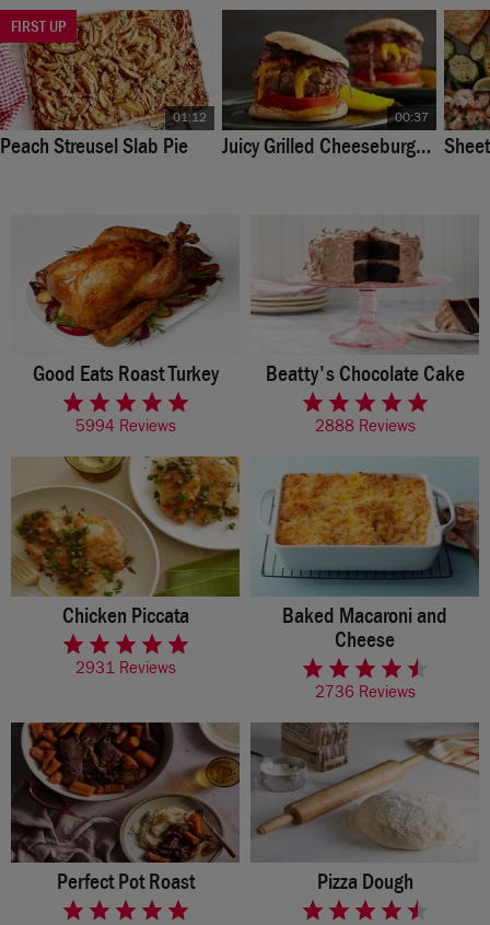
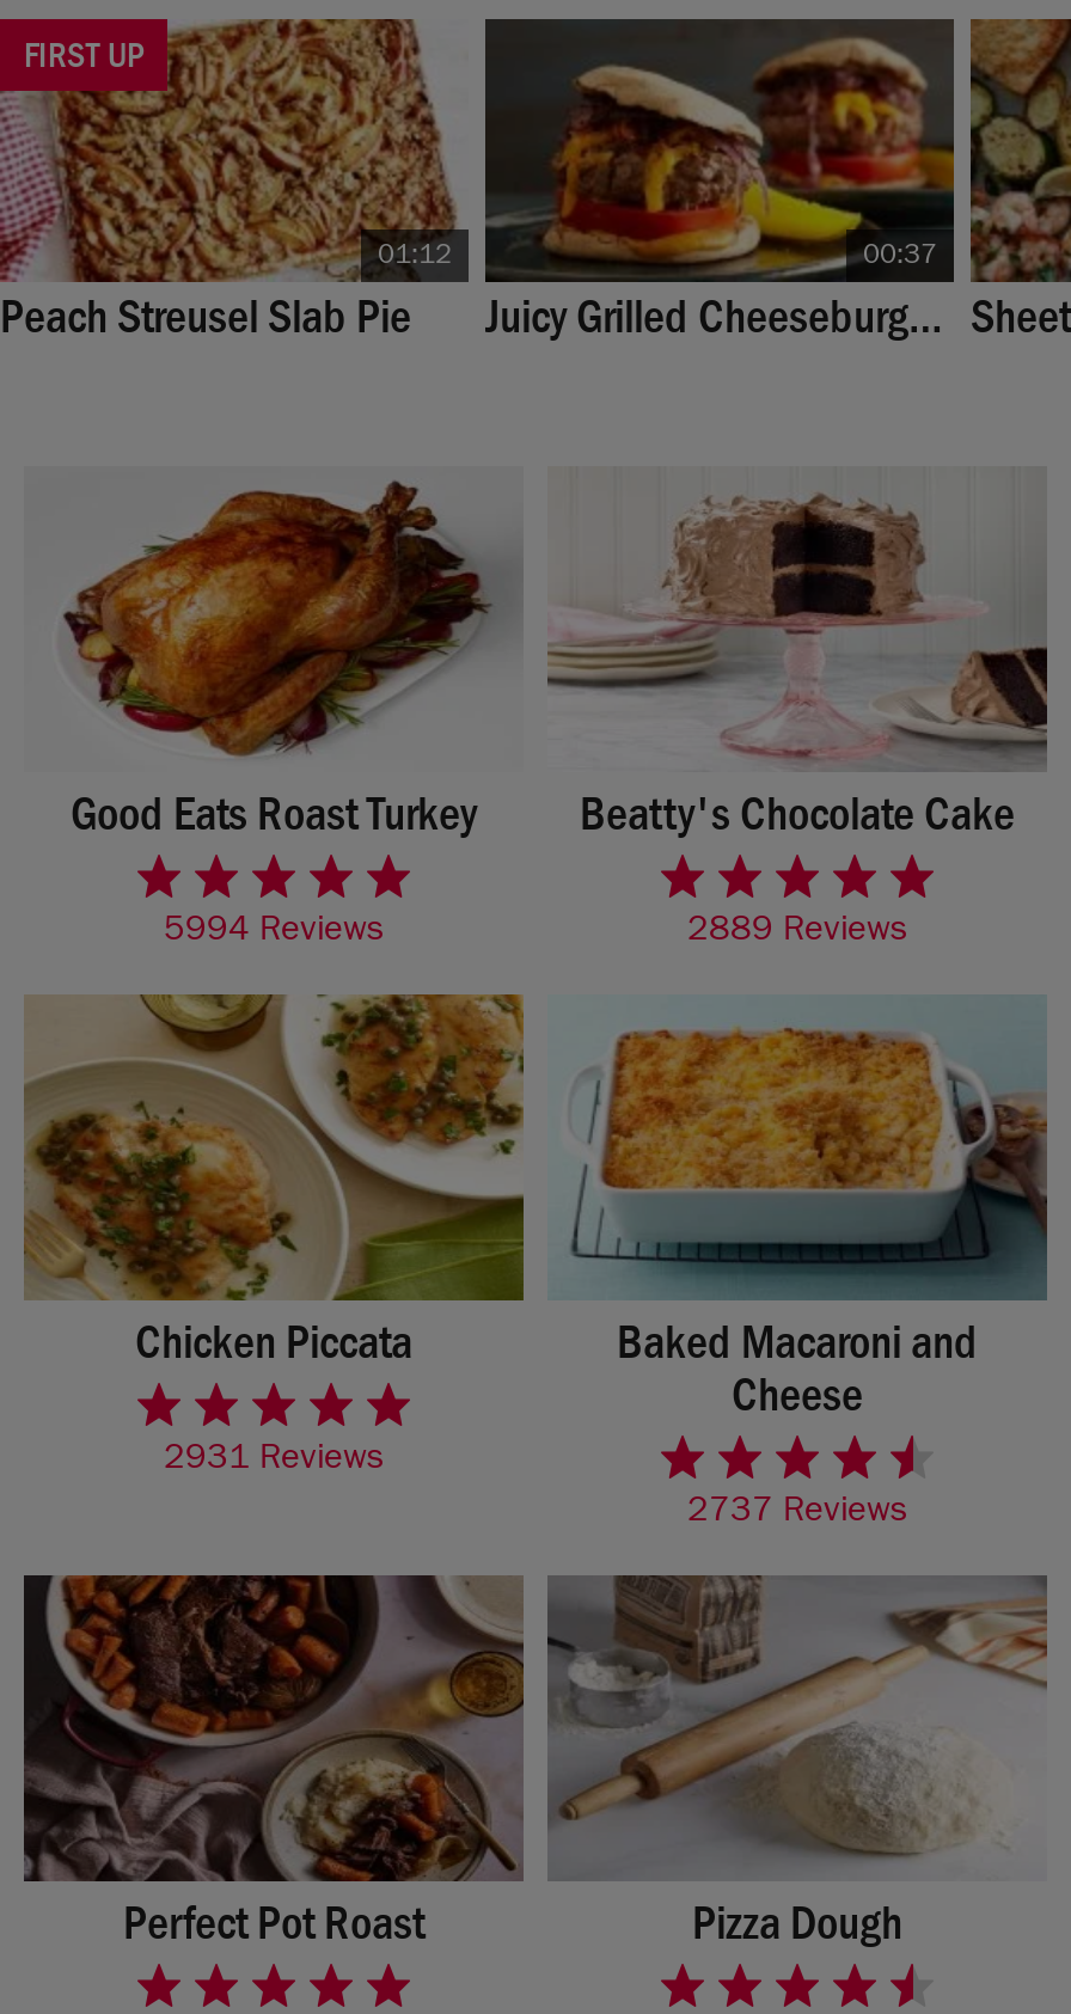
- 2888 Reviews
+ 2889 Reviews

- 2736 Reviews
+ 2737 Reviews
